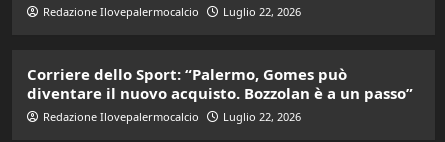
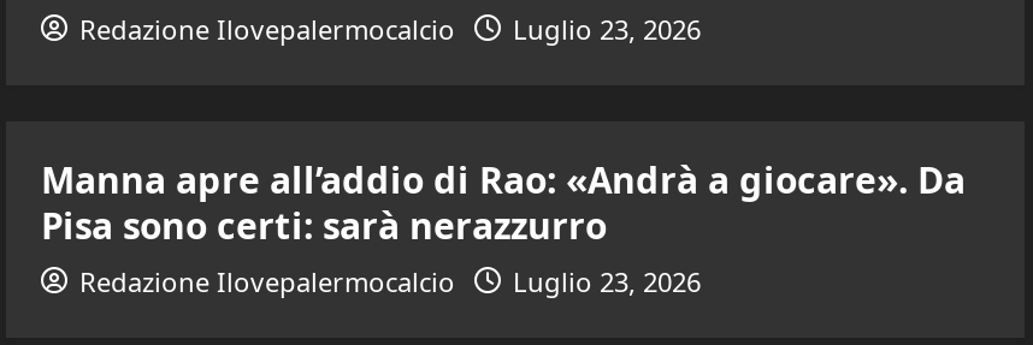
- Redazione Ilovepalermocalcio Luglio 22, 2026
+ Redazione Ilovepalermocalcio Luglio 23, 2026

- Corriere dello Sport: “Palermo, Gomes può
- diventare il nuovo acquisto. Bozzolan è a un passo”
+ Manna apre all’addio di Rao: «Andrà a giocare». Da
+ Pisa sono certi: sarà nerazzurro

- Redazione Ilovepalermocalcio Luglio 22, 2026
+ Redazione Ilovepalermocalcio Luglio 23, 2026
